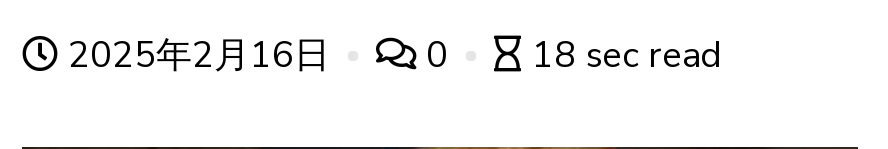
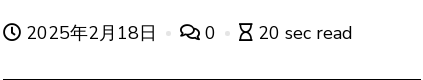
- 2025年2月16日
+ 2025年2月18日

- 18 sec read
+ 20 sec read
